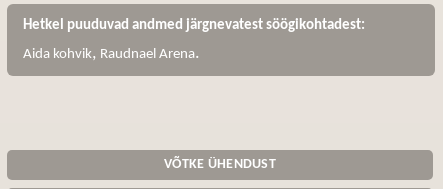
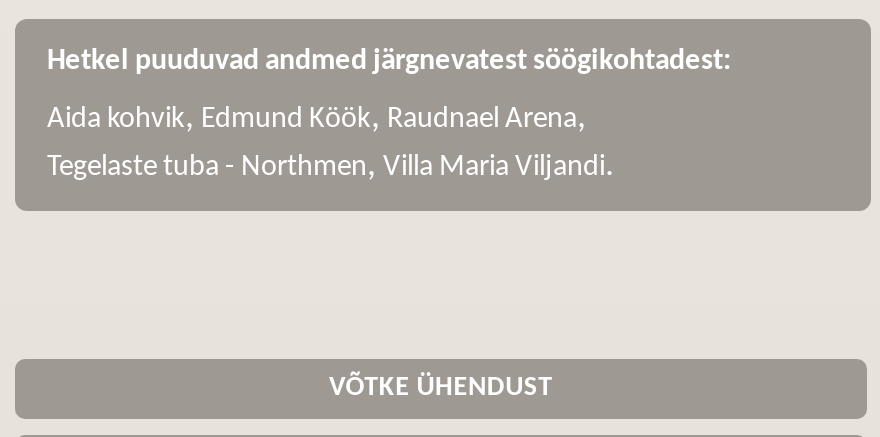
- Aida kohvik, Raudnael Arena.
+ Aida kohvik, Edmund Köök, Raudnael Arena,
+ Tegelaste tuba - Northmen, Villa Maria Viljandi.
